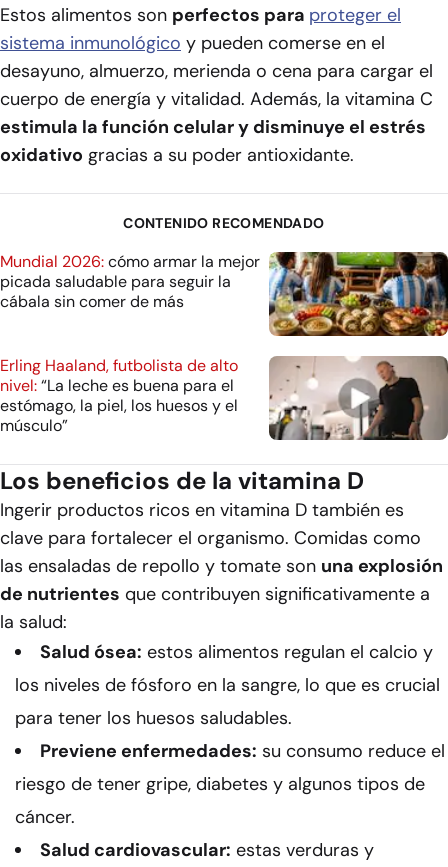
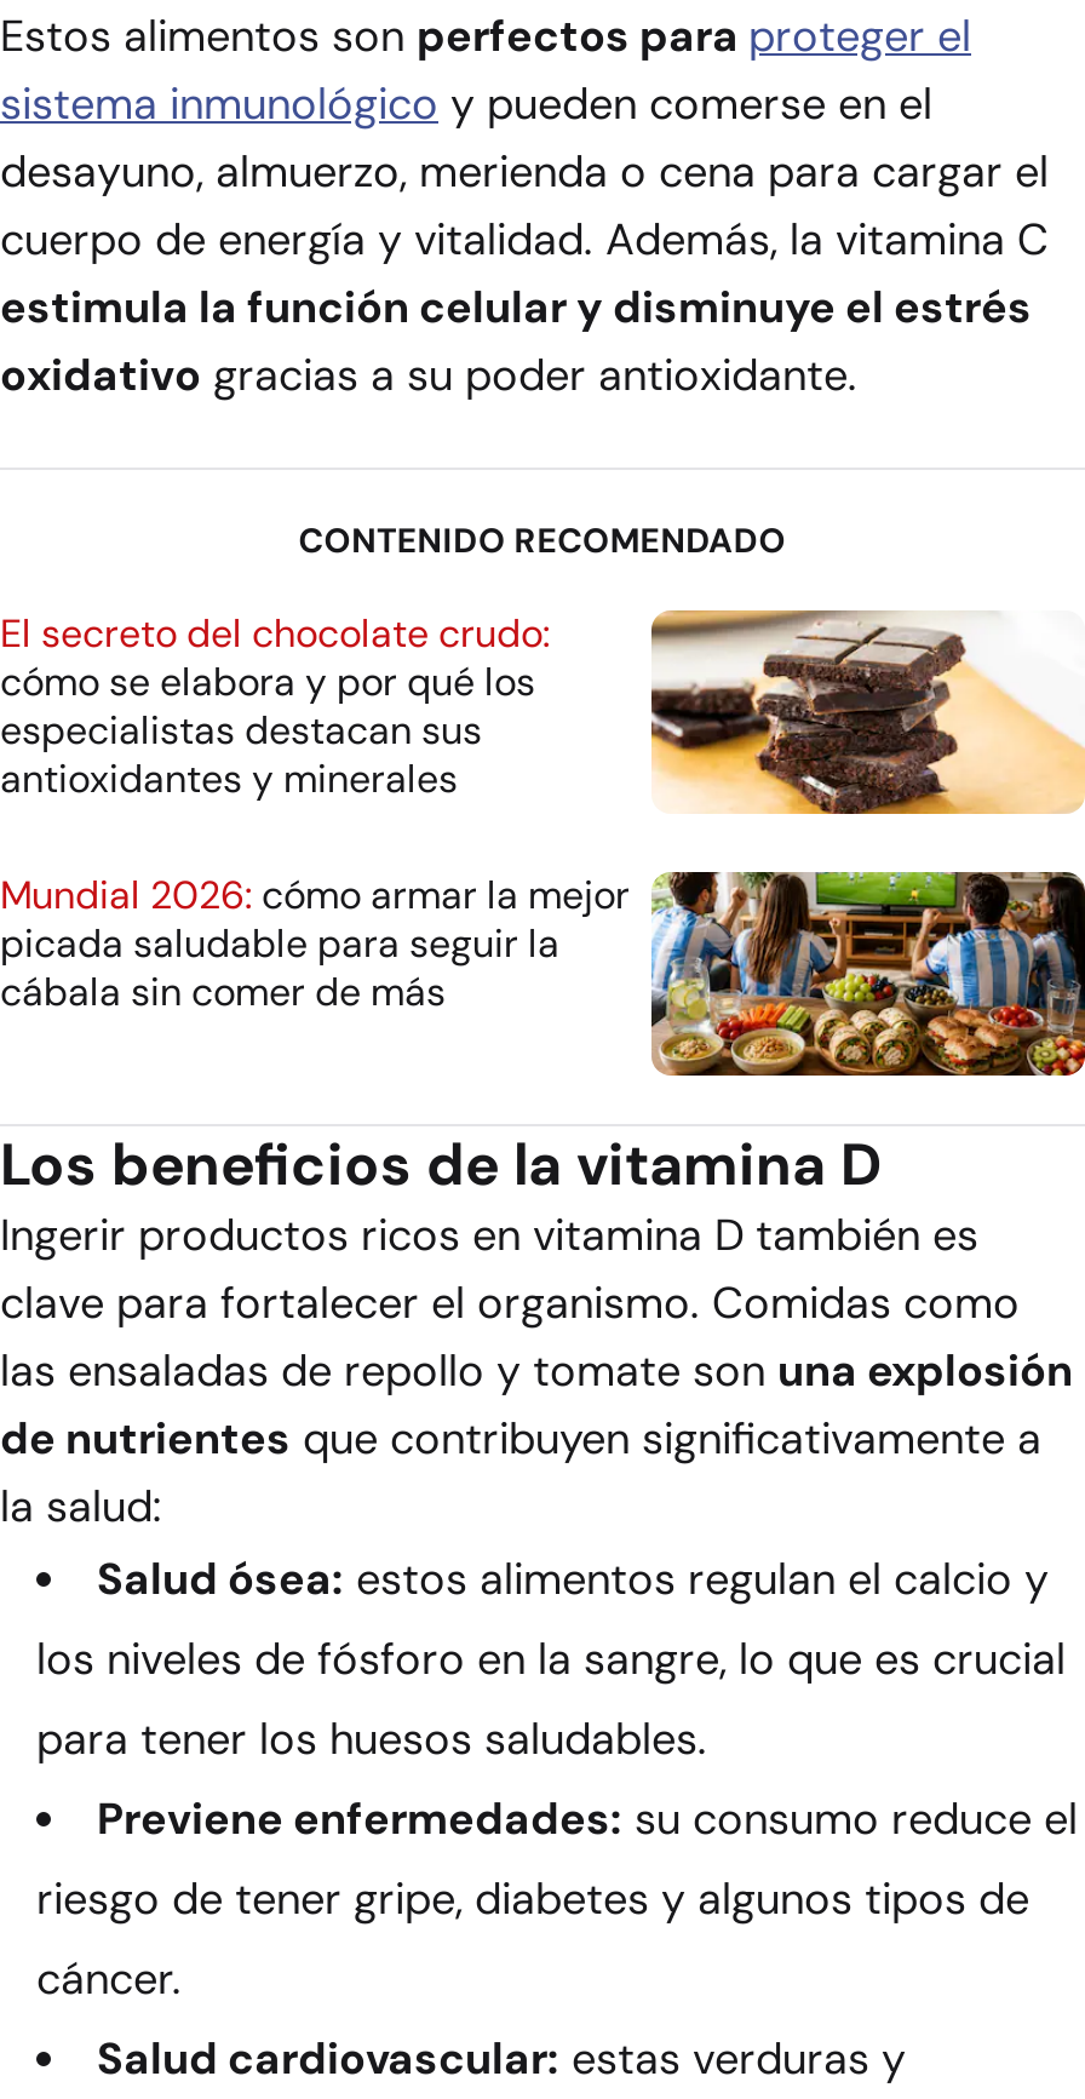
+ El secreto del chocolate crudo:
+ cómo se elabora y por qué los
+ especialistas destacan sus
+ antioxidantes y minerales

+ [image]

moved down: [image] | Mundial 2026: cómo armar la mejor | picada saludable para seguir la | cábala sin comer de más

- [image]
- Erling Haaland, futbolista de alto
- nivel: “La leche es buena para el
- estómago, la piel, los huesos y el
- músculo”
